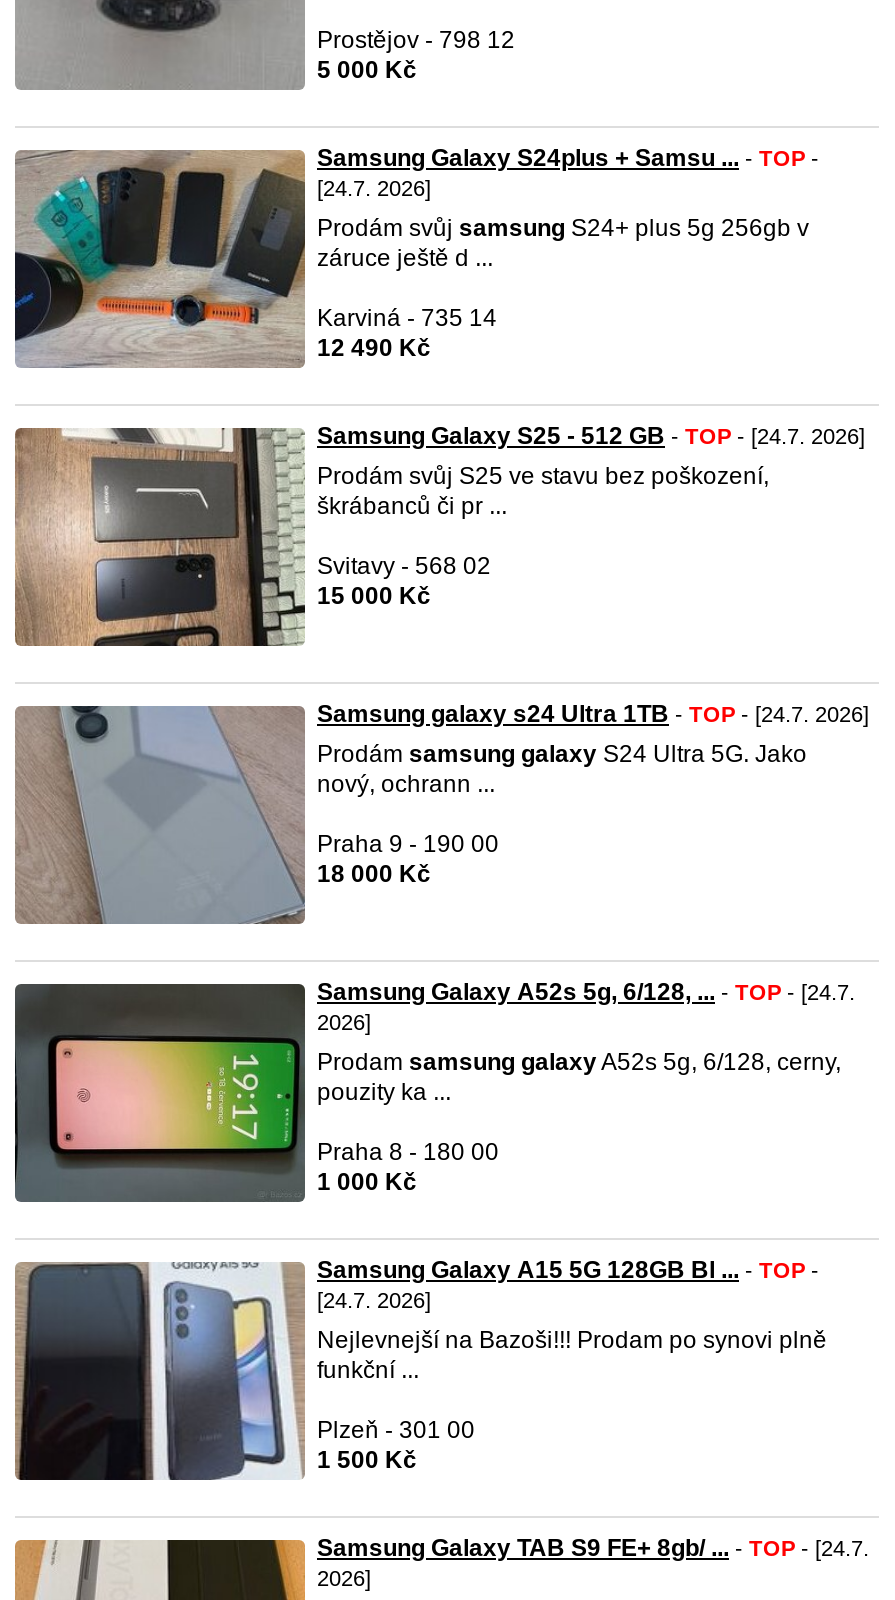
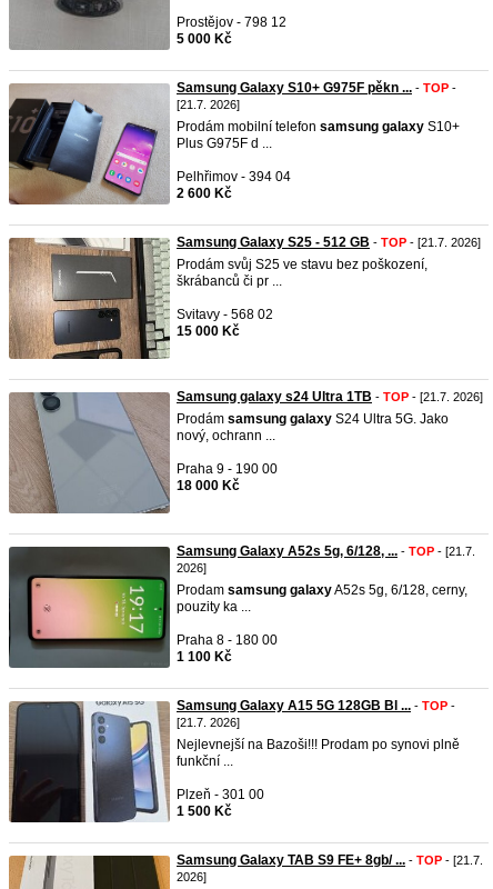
- [image]
- Samsung Galaxy S24plus + Samsu ... - TOP -
- [24.7. 2026]
+ [image]
+ Samsung Galaxy S10+ G975F pěkn ... - TOP -
+ [21.7. 2026]

- Prodám svůj samsung S24+ plus 5g 256gb v
- záruce ještě d ...
+ Prodám mobilní telefon samsung galaxy S10+
+ Plus G975F d ...

- Karviná - 735 14
- 12 490 Kč
+ Pelhřimov - 394 04
+ 2 600 Kč

- Samsung Galaxy S25 - 512 GB - TOP - [24.7. 2026]
+ Samsung Galaxy S25 - 512 GB - TOP - [21.7. 2026]

- Samsung galaxy s24 Ultra 1TB - TOP - [24.7. 2026]
+ Samsung galaxy s24 Ultra 1TB - TOP - [21.7. 2026]

- Samsung Galaxy A52s 5g, 6/128, ... - TOP - [24.7.
+ Samsung Galaxy A52s 5g, 6/128, ... - TOP - [21.7.

- 1 000 Kč
+ 1 100 Kč

- [24.7. 2026]
+ [21.7. 2026]

- Samsung Galaxy TAB S9 FE+ 8gb/ ... - TOP - [24.7.
+ Samsung Galaxy TAB S9 FE+ 8gb/ ... - TOP - [21.7.
